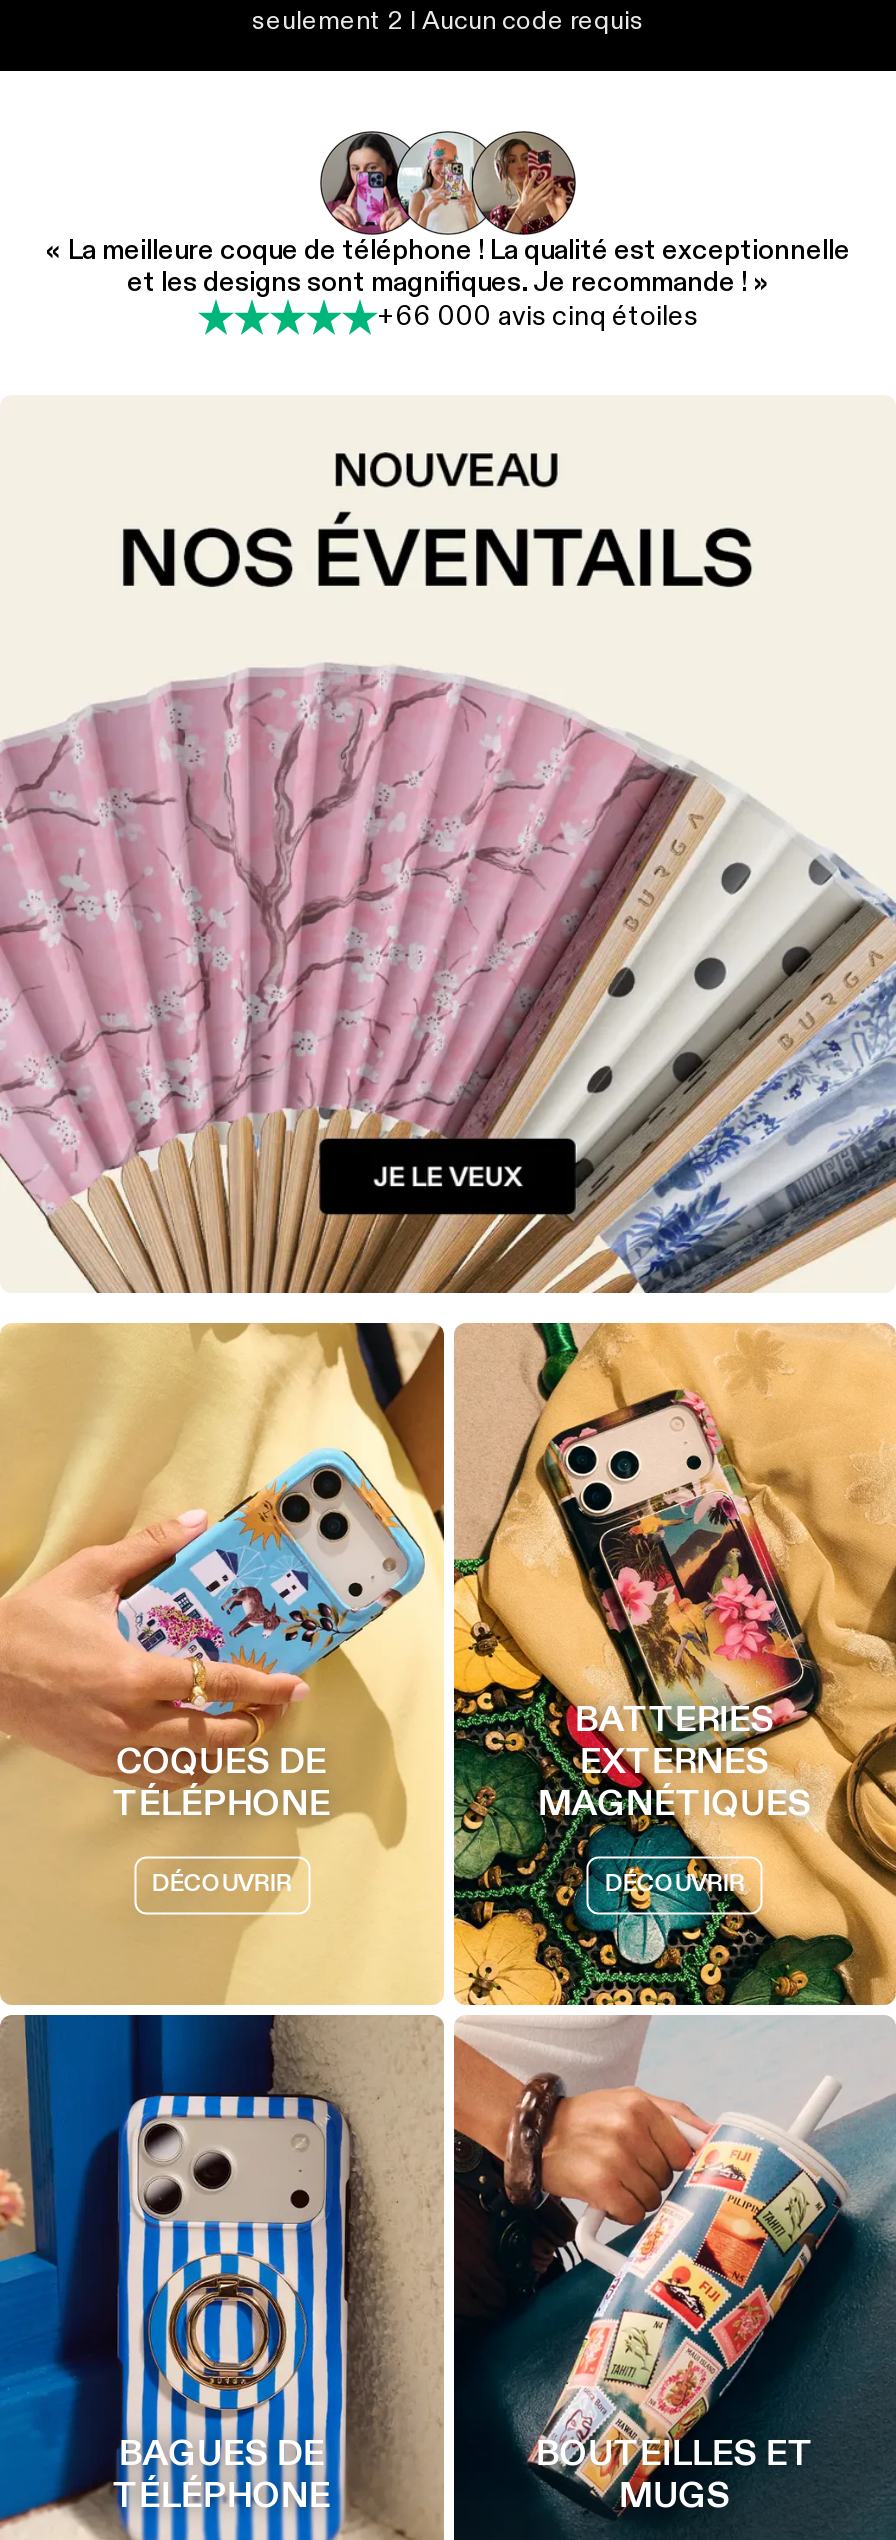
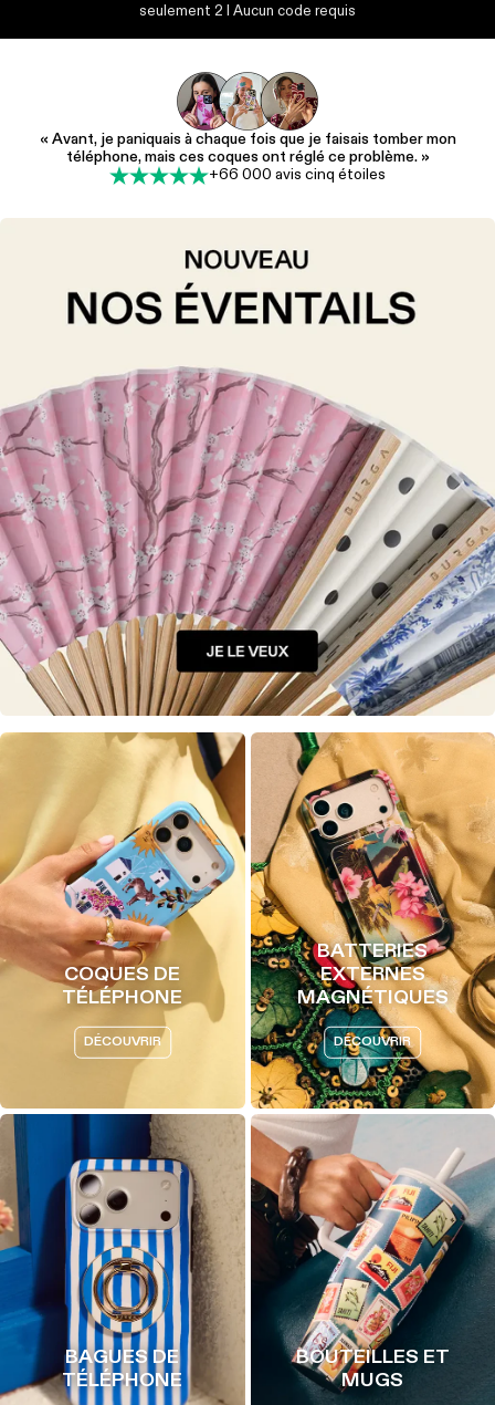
- « La meilleure coque de téléphone ! La qualité est exceptionnelle
- et les designs sont magnifiques. Je recommande ! »
+ « Avant, je paniquais à chaque fois que je faisais tomber mon
+ téléphone, mais ces coques ont réglé ce problème. »
